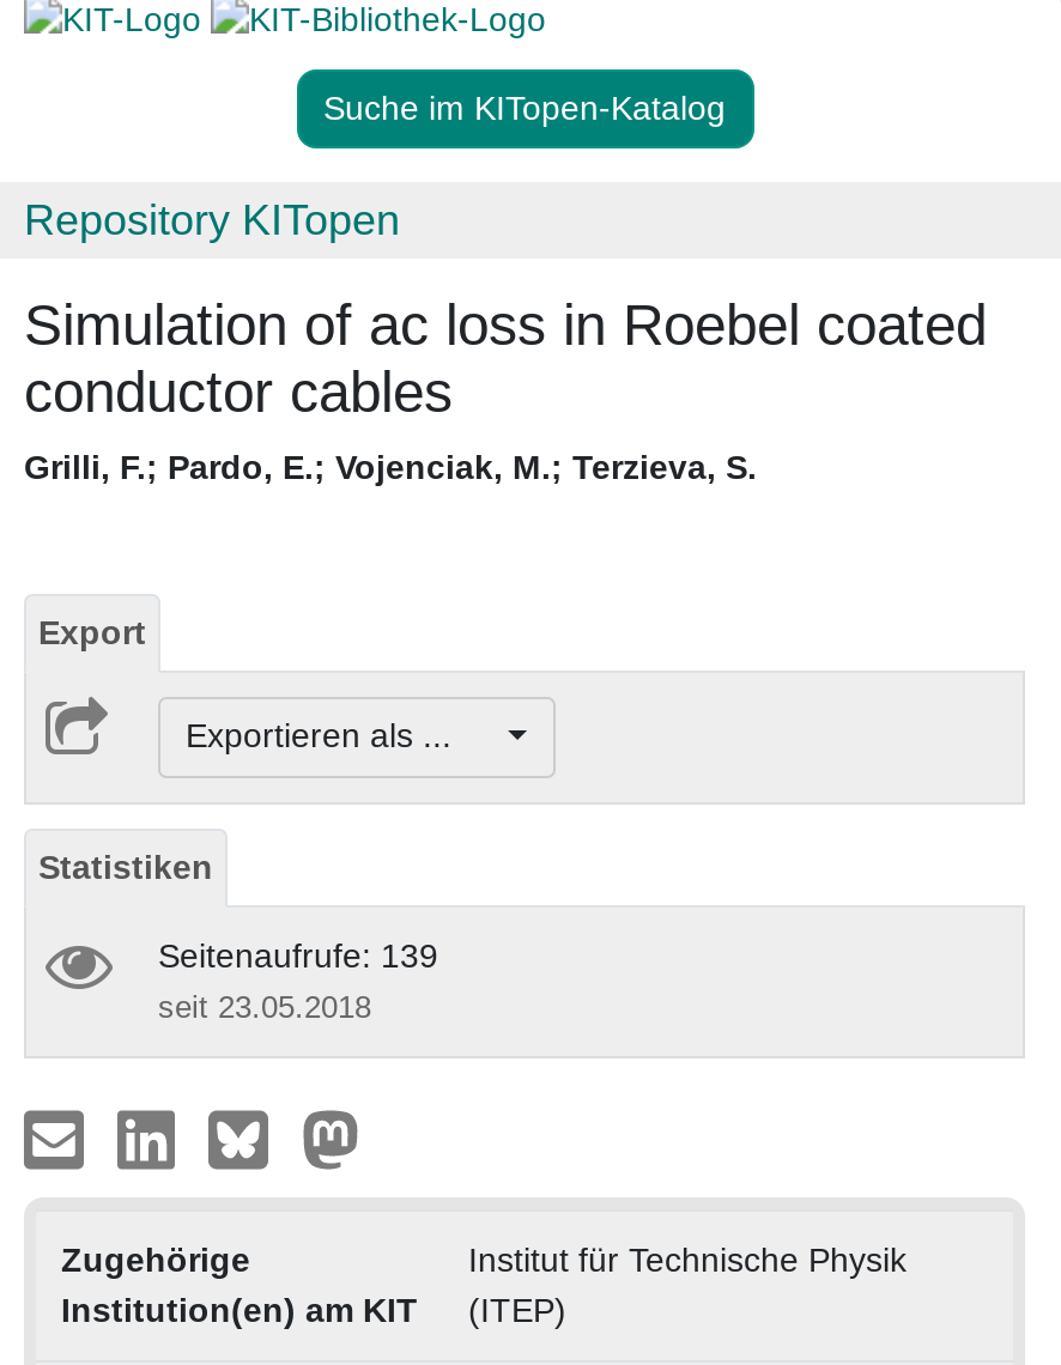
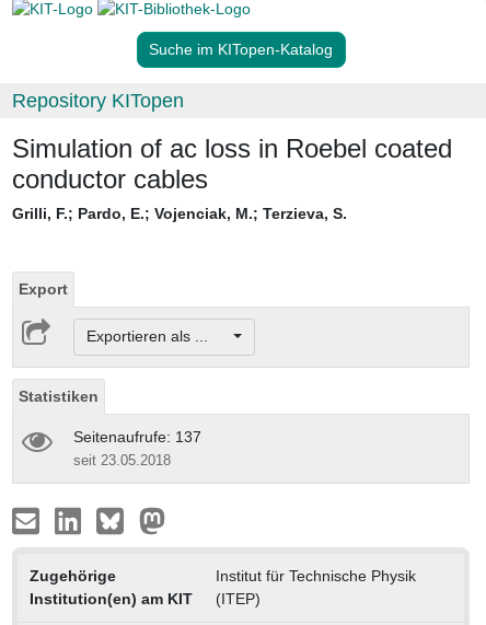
- Seitenaufrufe: 139
+ Seitenaufrufe: 137
